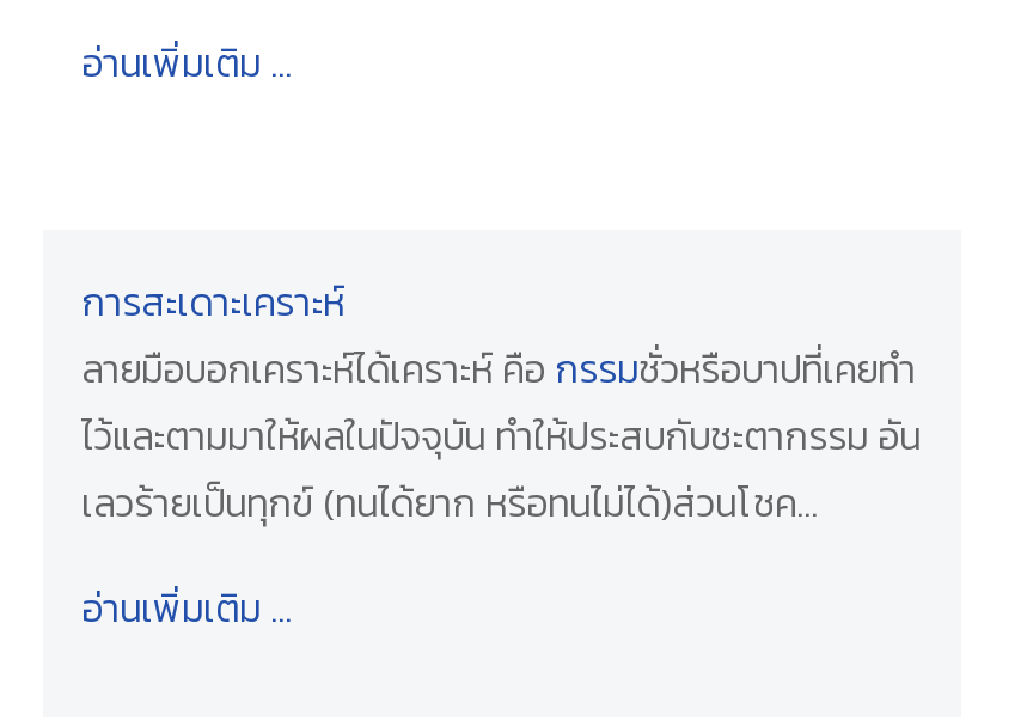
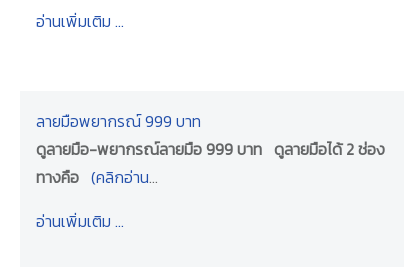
- การสะเดาะเคราะห์
- ลายมือบอกเคราะห์ได้เคราะห์ คือกรรมชั่วหรือบาปที่เคยทำ
- ไว้และตามมาให้ผลในปัจจุบัน ทำให้ประสบกับชะตากรรม อัน
- เลวร้ายเป็นทุกข์ (ทนได้ยาก หรือทนไม่ได้)ส่วนโชค...
+ ลายมือพยากรณ์ 999 บาท
+ ดูลายมือ-พยากรณ์ลายมือ 999 บาท ดูลายมือได้ 2 ช่อง
+ ทางคือ (คลิกอ่าน...
